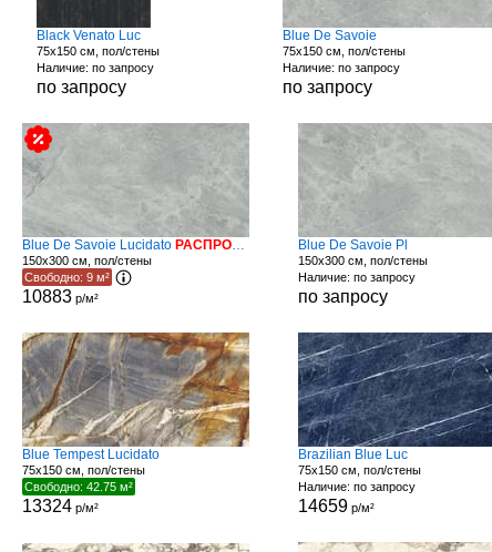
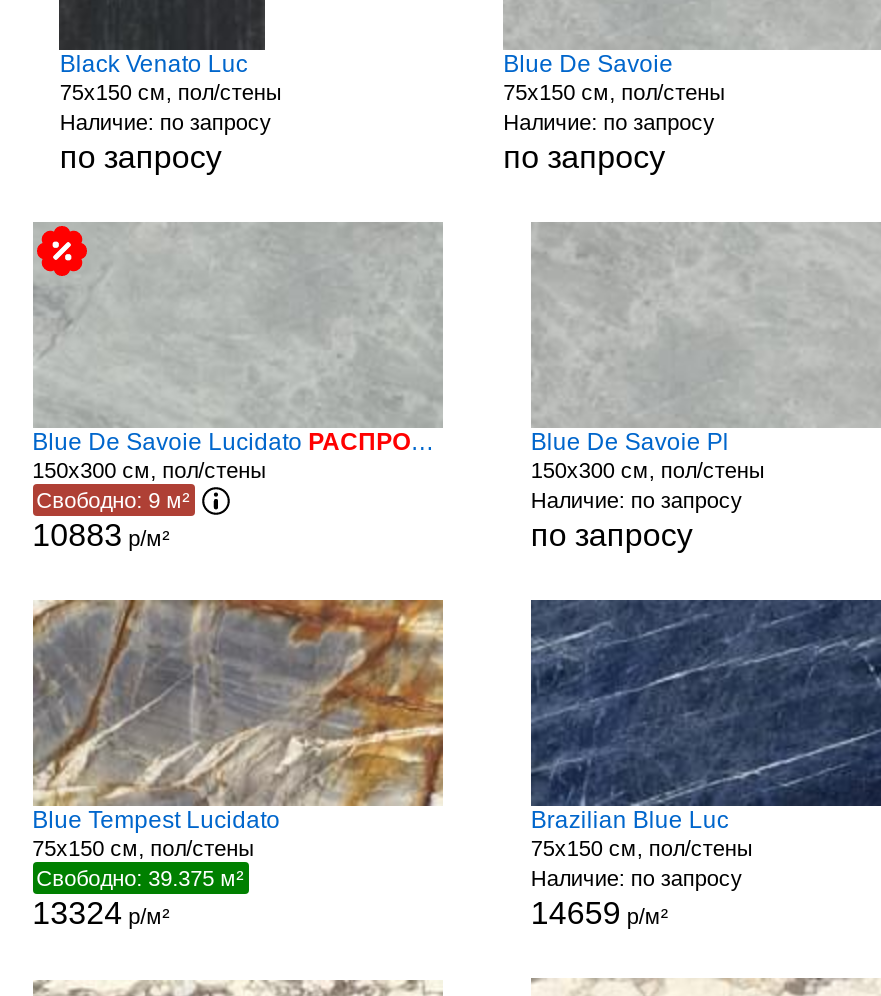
- Свободно: 42.75 м²
+ Свободно: 39.375 м²
